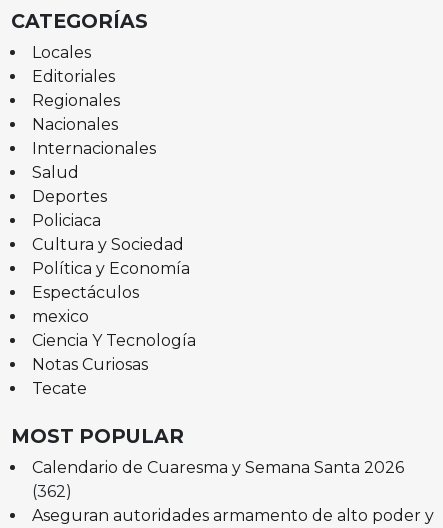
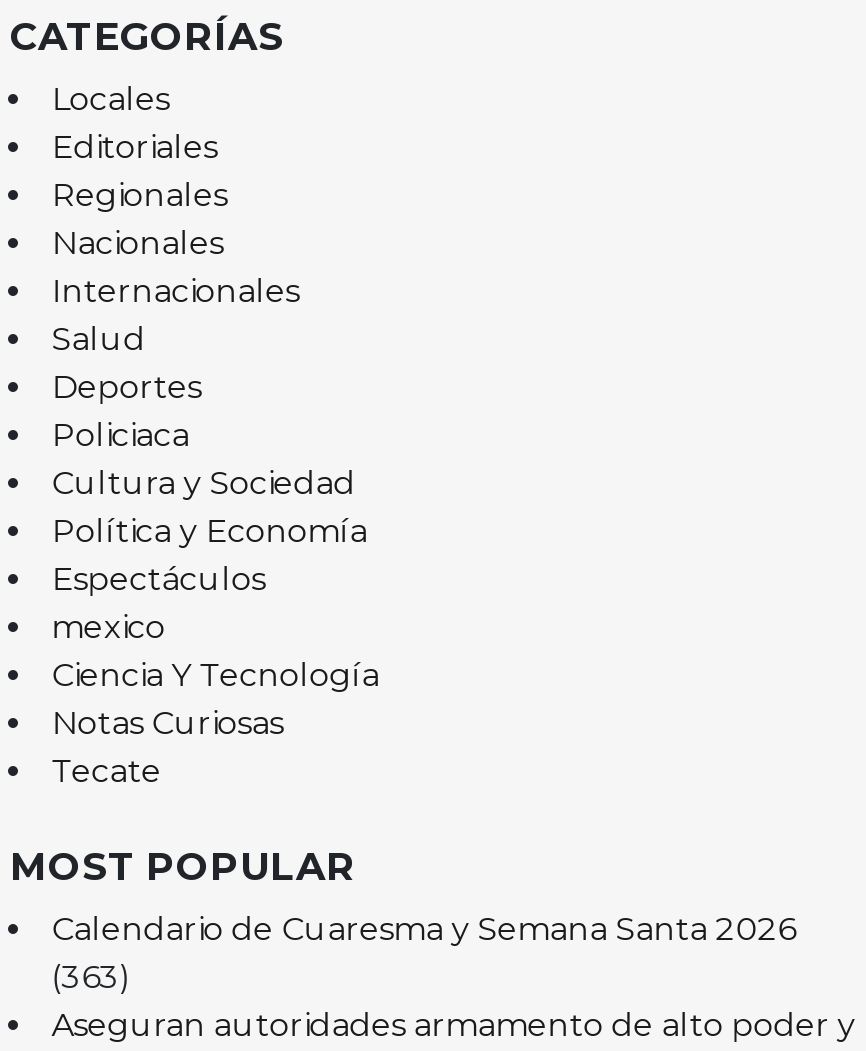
- (362)
+ (363)
